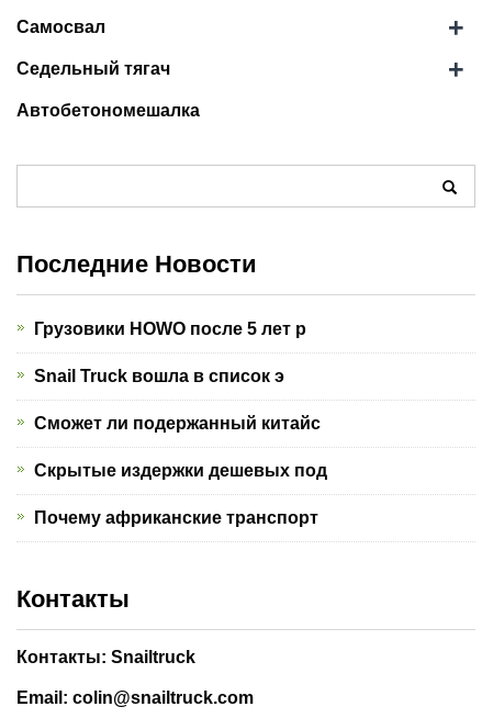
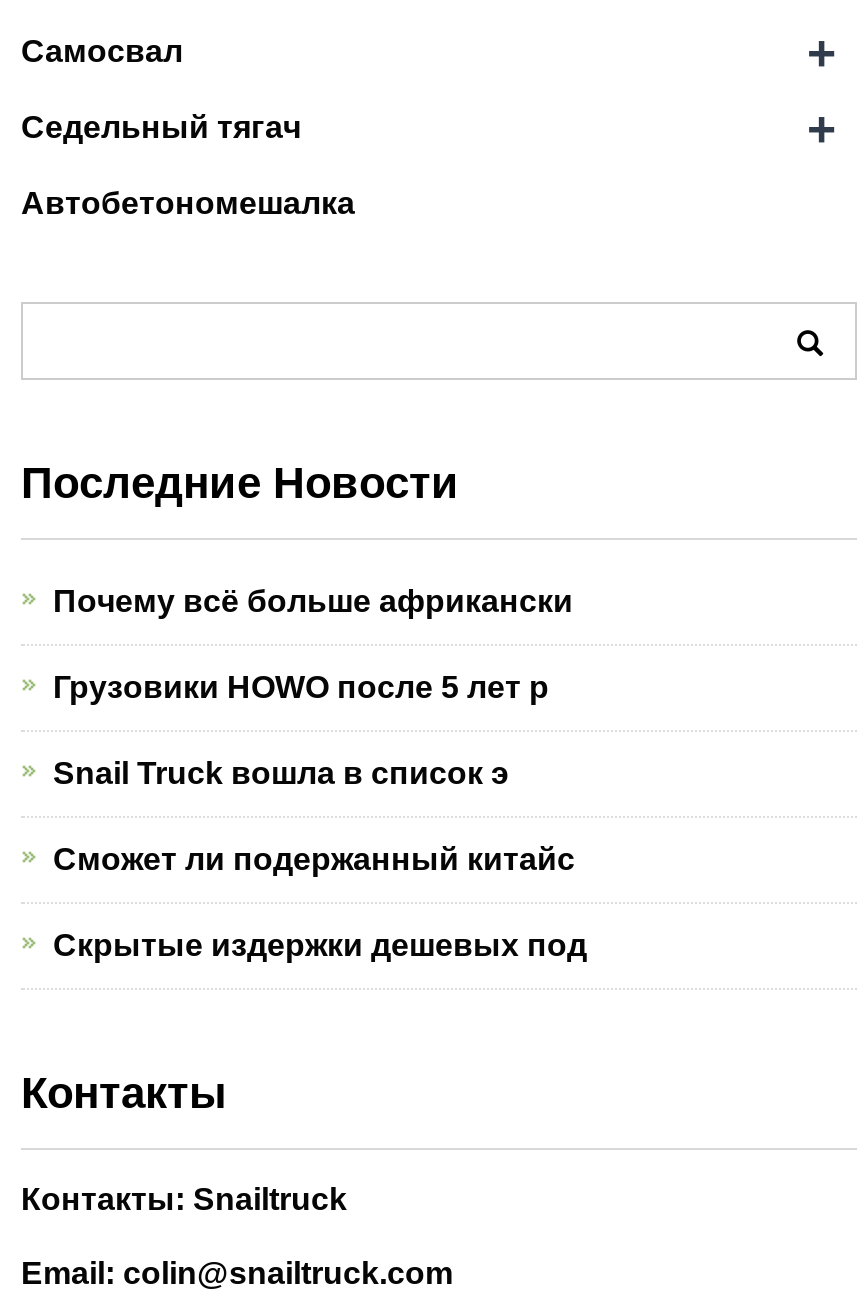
+ Почему всё больше африкански

moved down: Грузовики HOWO после 5 лет р | Snail Truck вошла в список э | Сможет ли подержанный китайс | Скрытые издержки дешевых под

- Почему африканские транспорт
